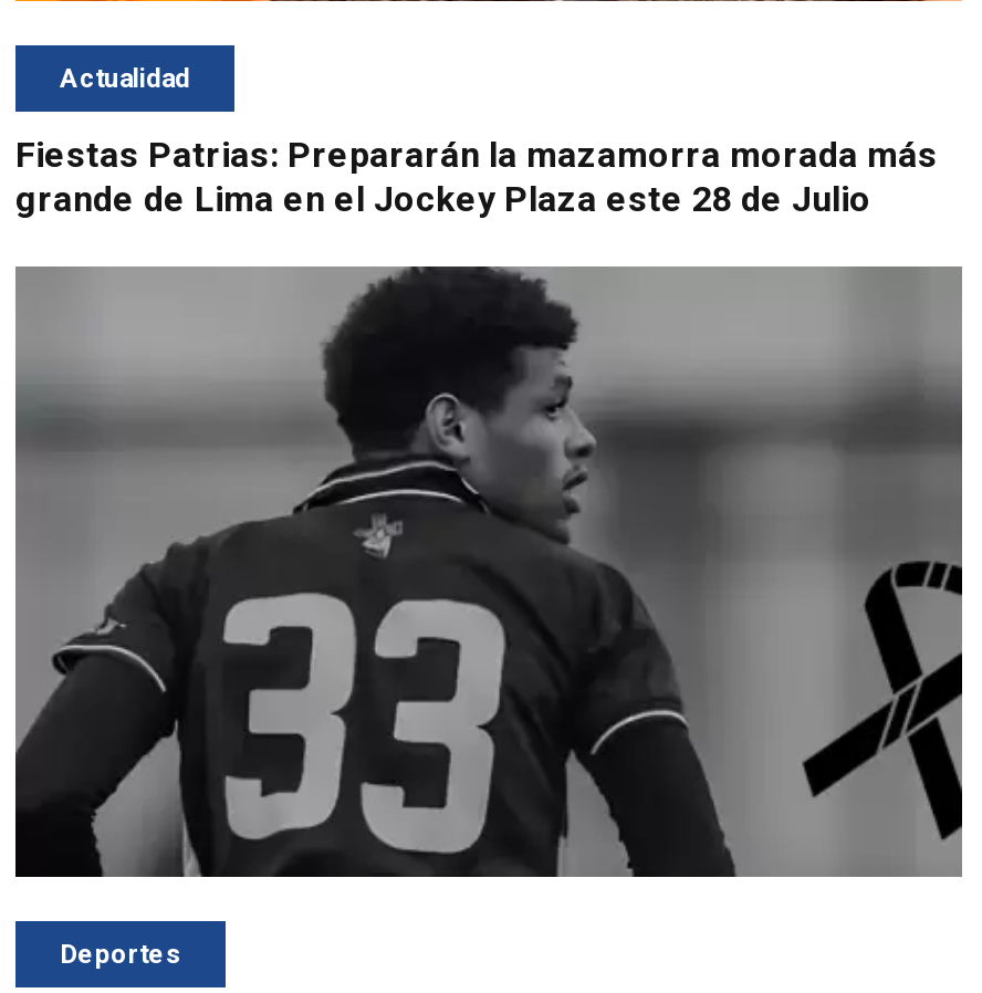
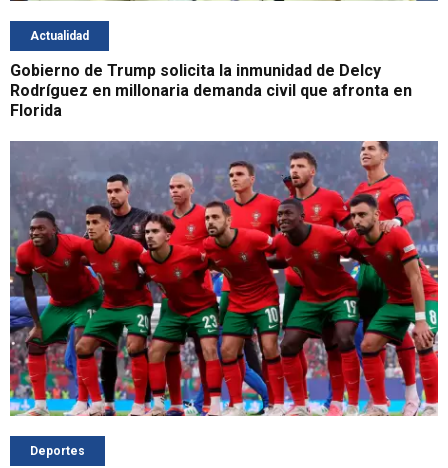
- Fiestas Patrias: Prepararán la mazamorra morada más
- grande de Lima en el Jockey Plaza este 28 de Julio
+ Gobierno de Trump solicita la inmunidad de Delcy
+ Rodríguez en millonaria demanda civil que afronta en
+ Florida

- [image]
+ [image]
